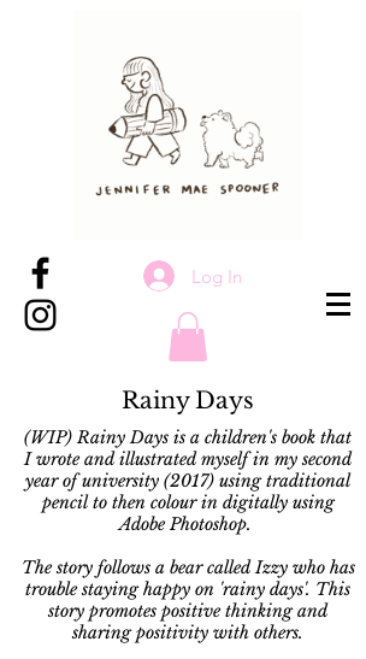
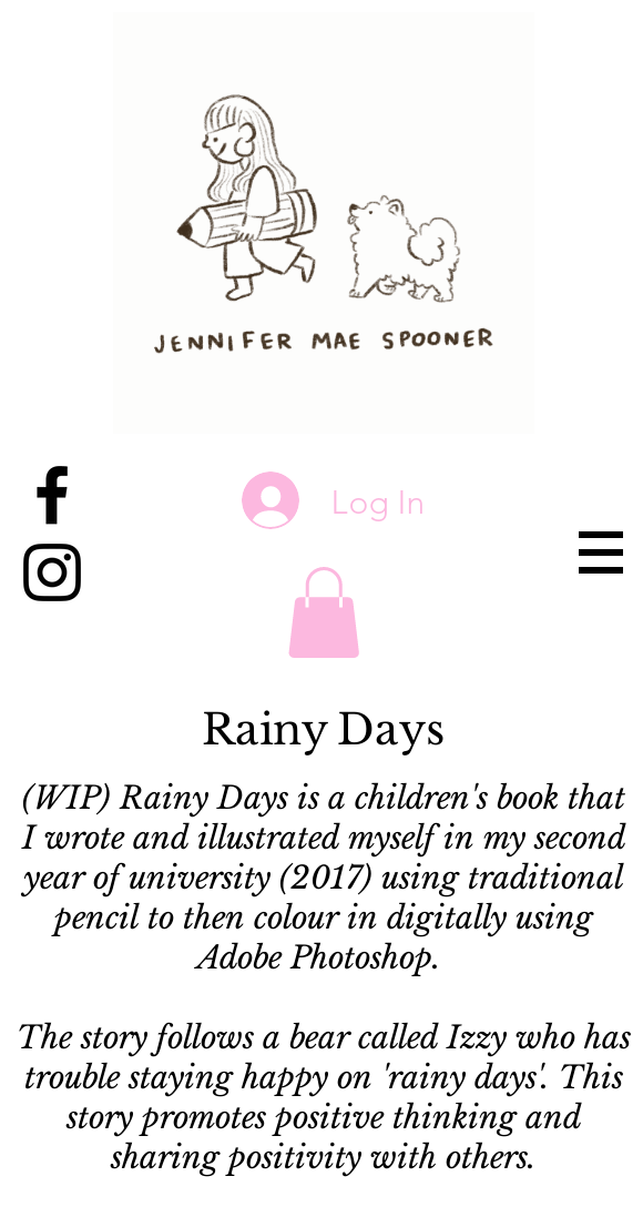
- [image]
+ [image]
